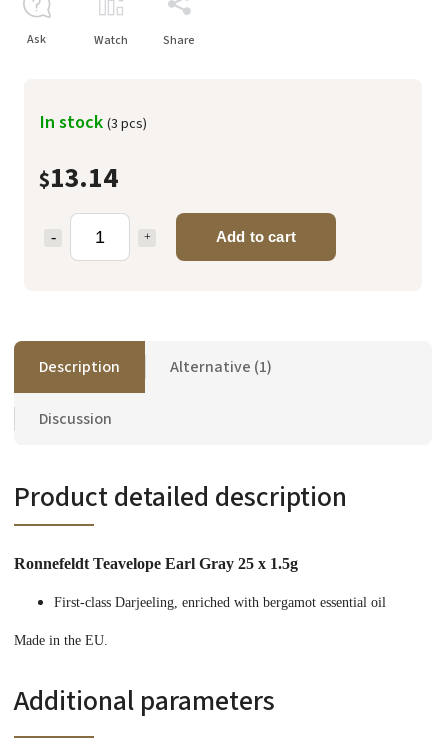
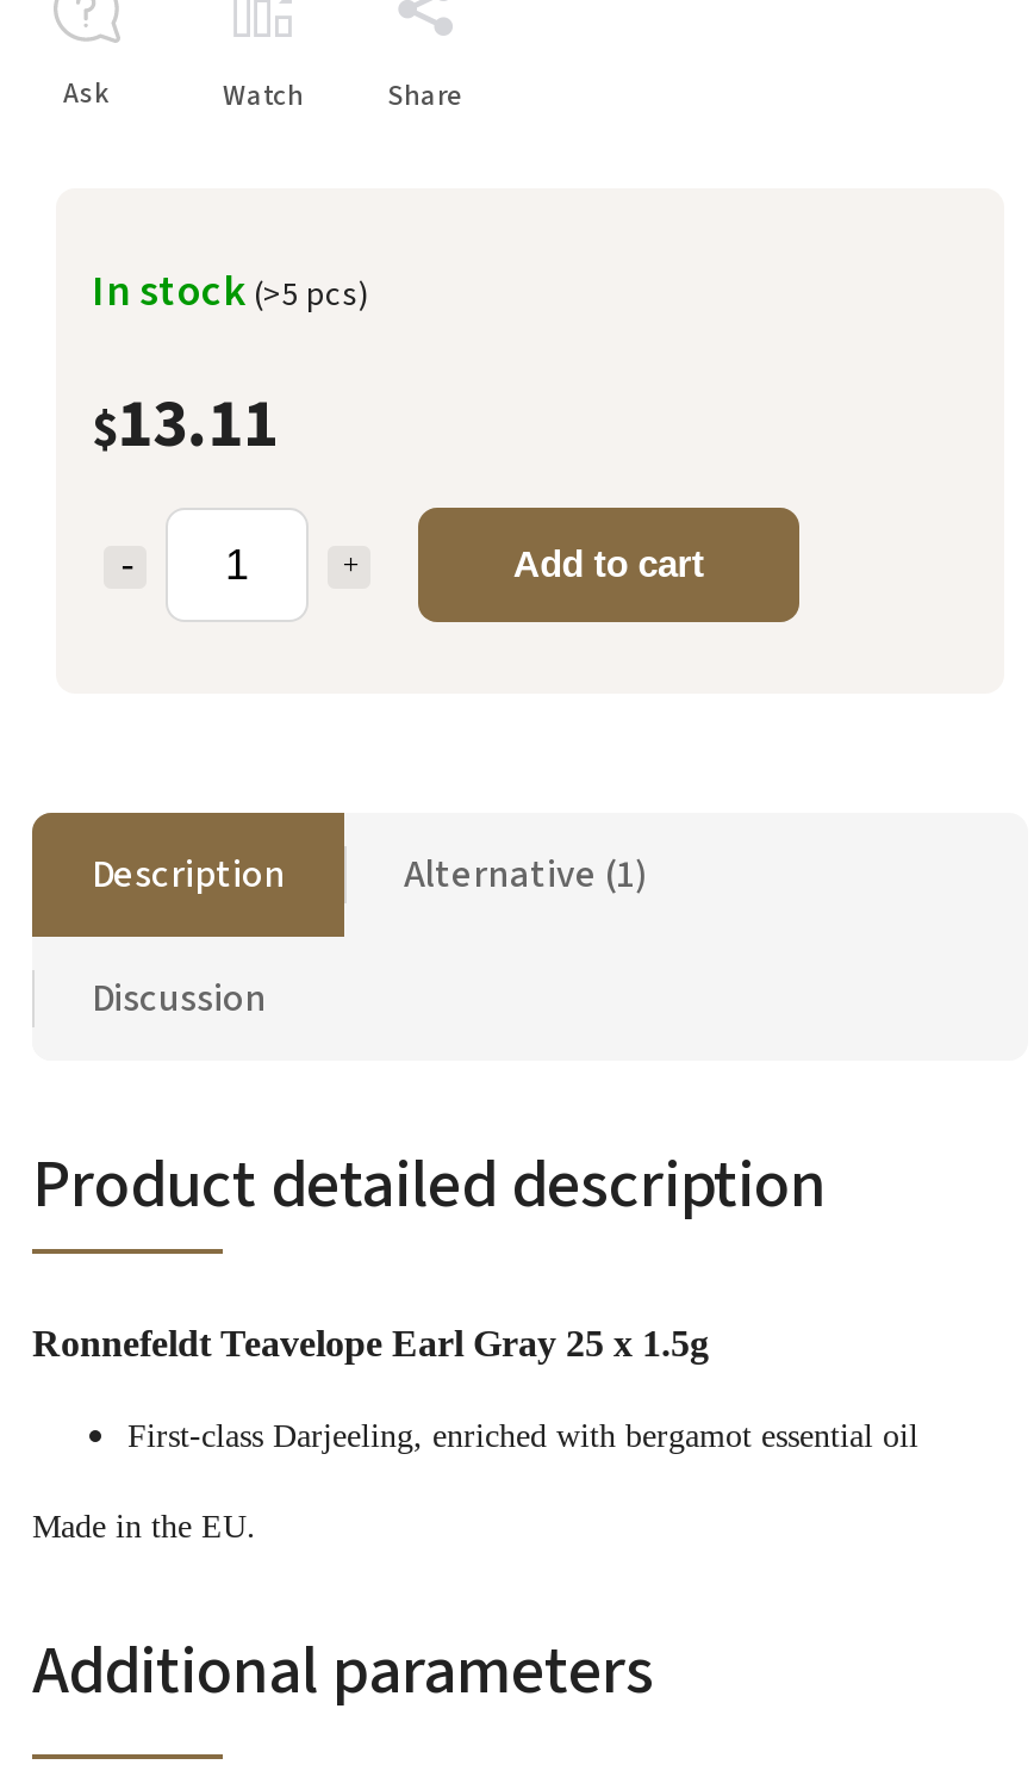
- In stock (3 pcs)
+ In stock (>5 pcs)

- $13.14
+ $13.11
